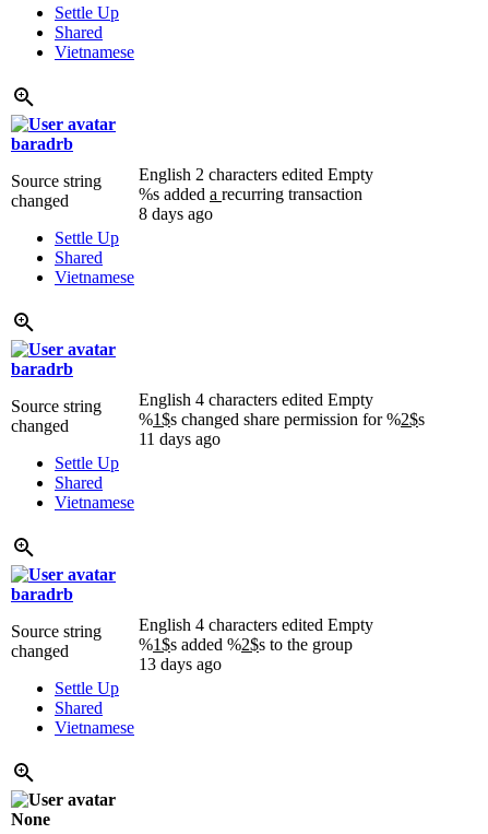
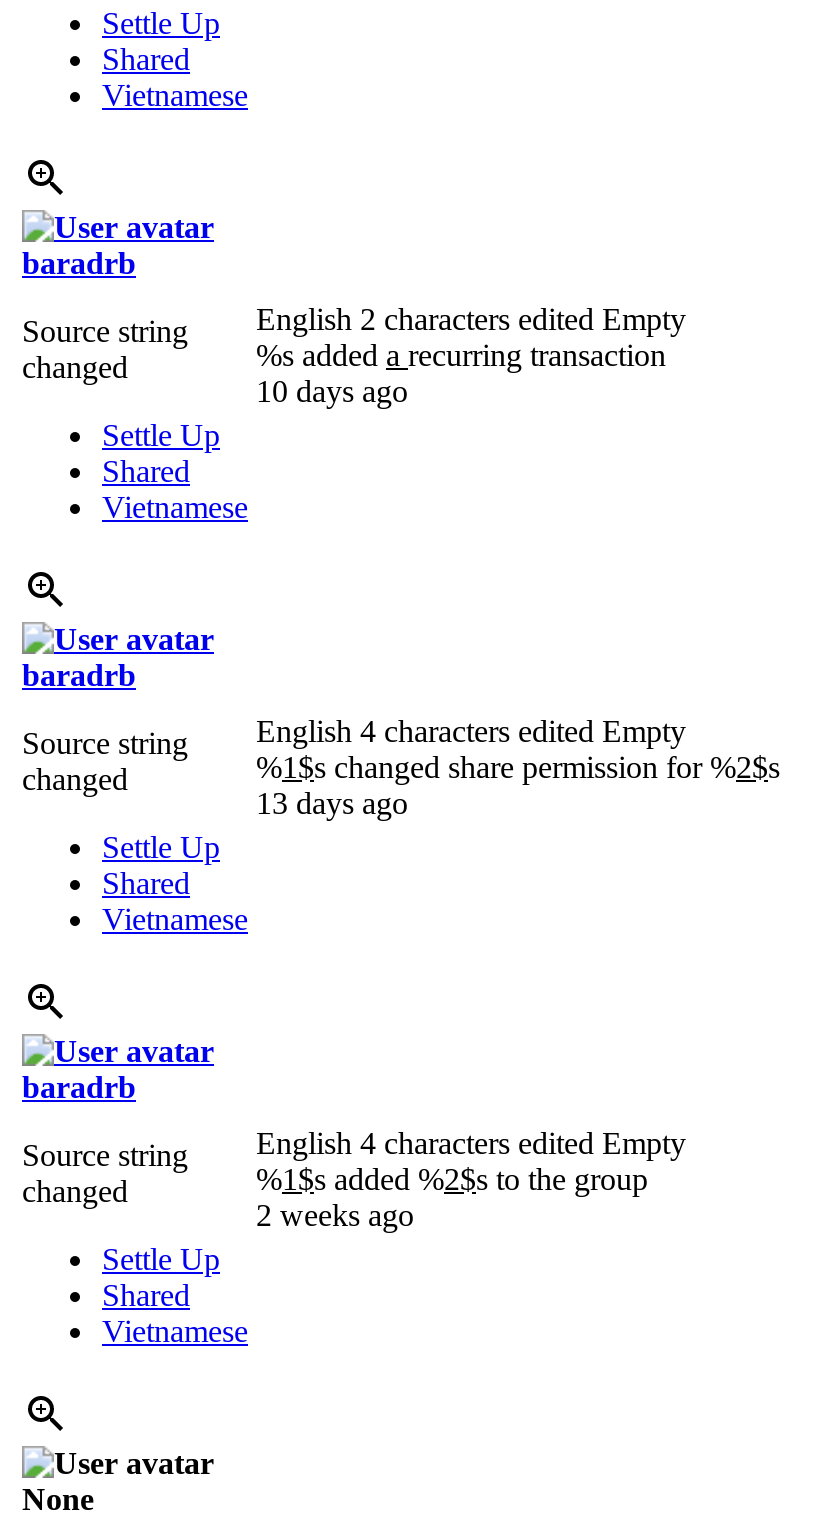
- 8 days ago
+ 10 days ago

- 11 days ago
+ 13 days ago

- 13 days ago
+ 2 weeks ago
